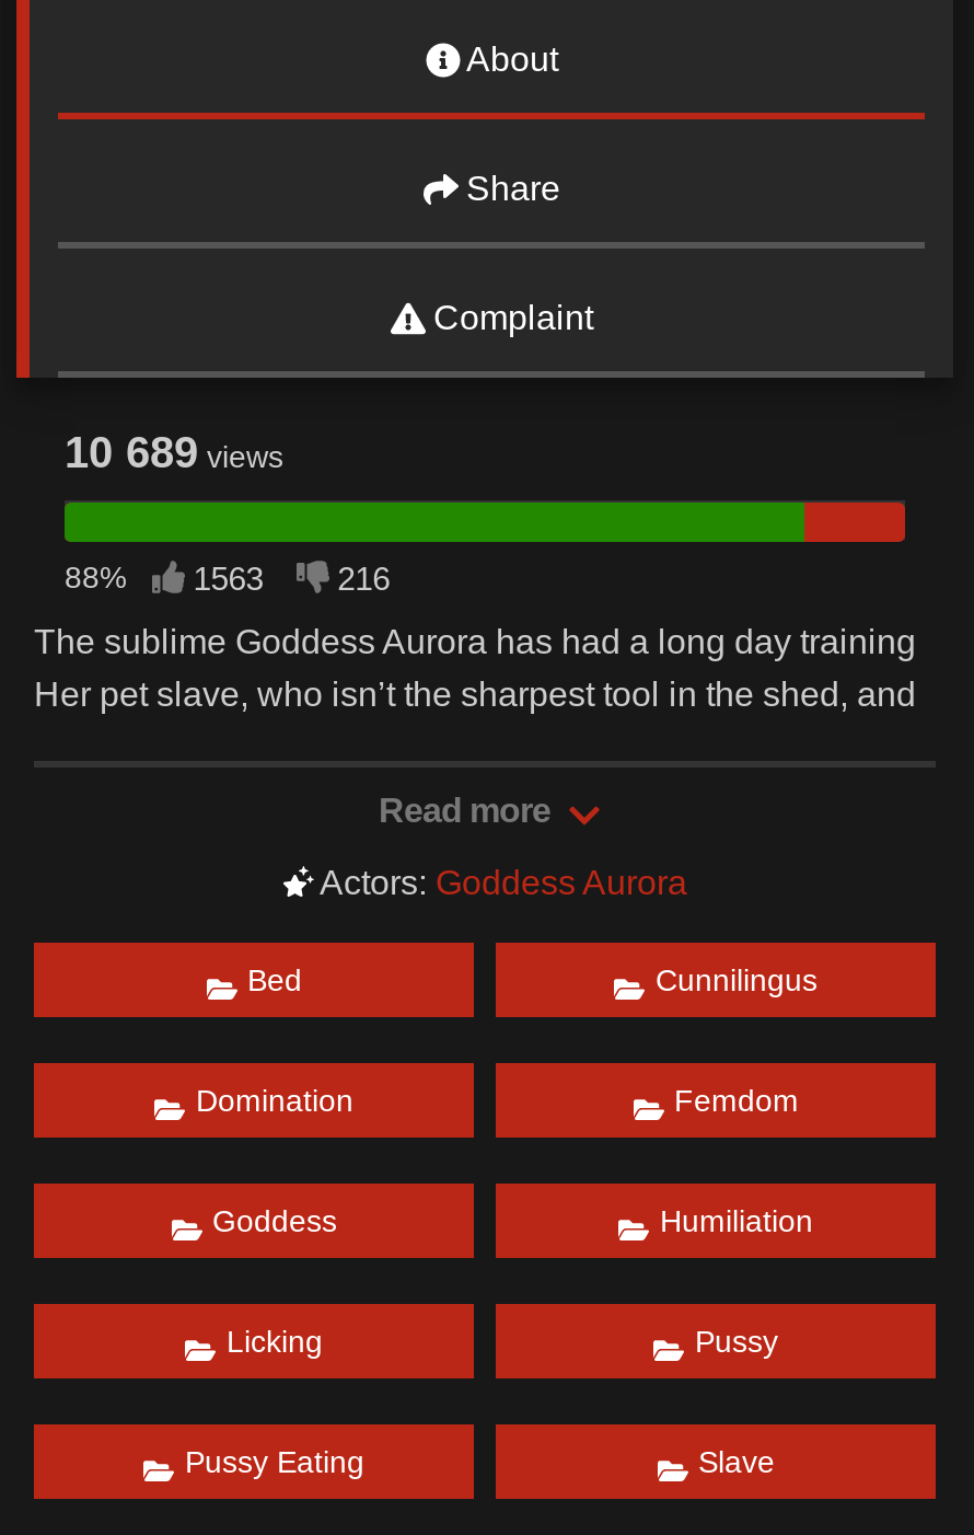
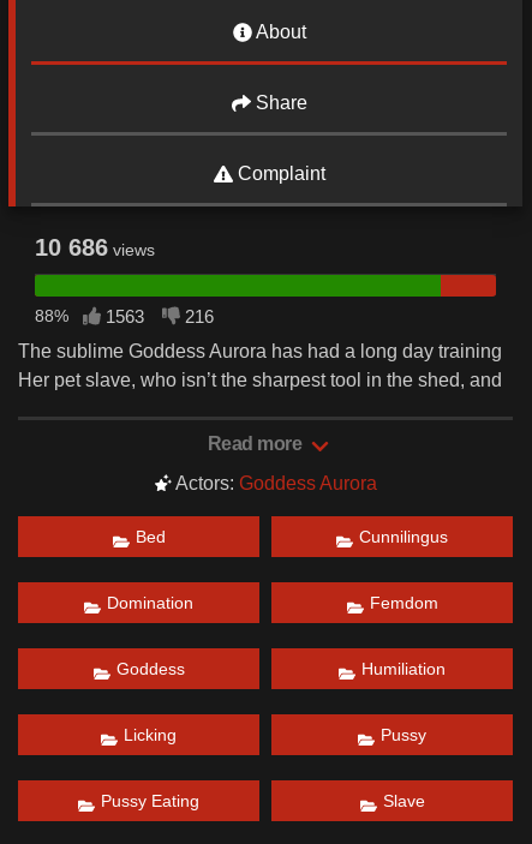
- 10 689 views
+ 10 686 views
